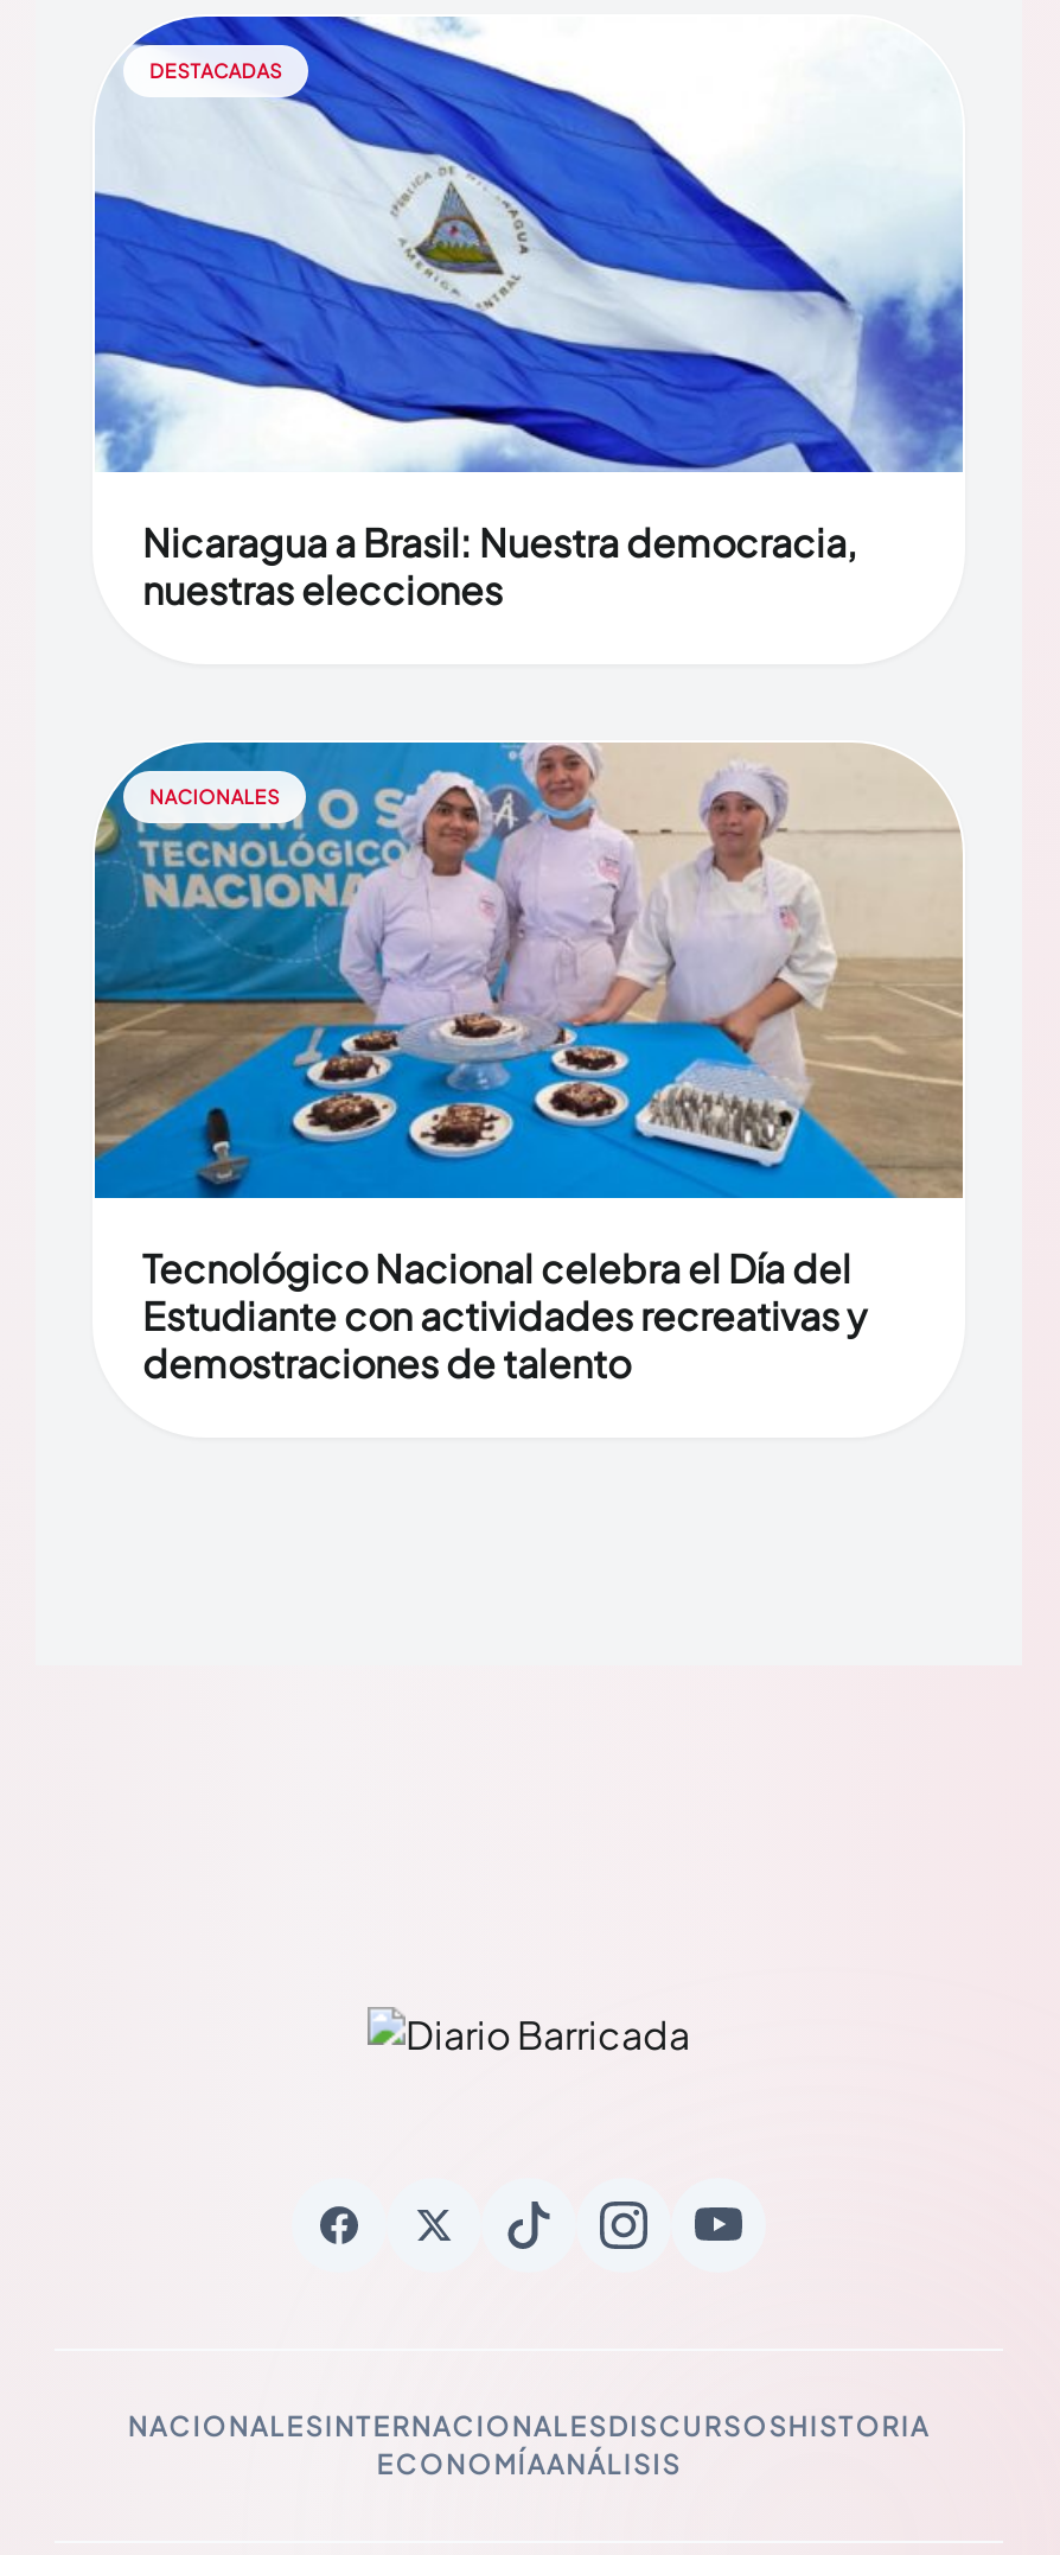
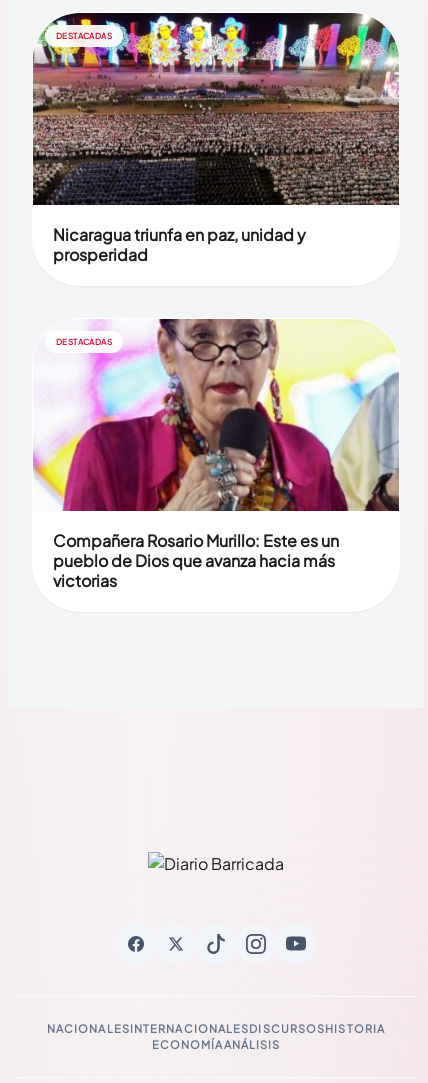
- [image]
- Nicaragua a Brasil: Nuestra democracia,
- nuestras elecciones
+ [image]
+ Nicaragua triunfa en paz, unidad y
+ prosperidad

- [image]
- NACIONALES
+ [image]
+ DESTACADAS

- Tecnológico Nacional celebra el Día del
- Estudiante con actividades recreativas y
- demostraciones de talento
+ Compañera Rosario Murillo: Este es un
+ pueblo de Dios que avanza hacia más
+ victorias
